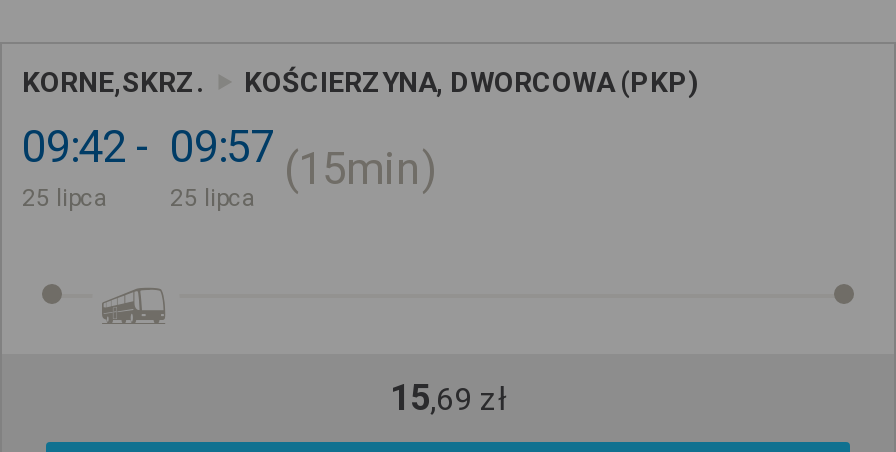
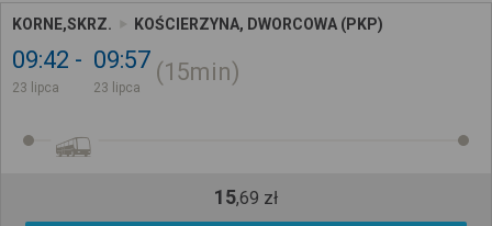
- 25 lipca
+ 23 lipca

- 25 lipca
+ 23 lipca
